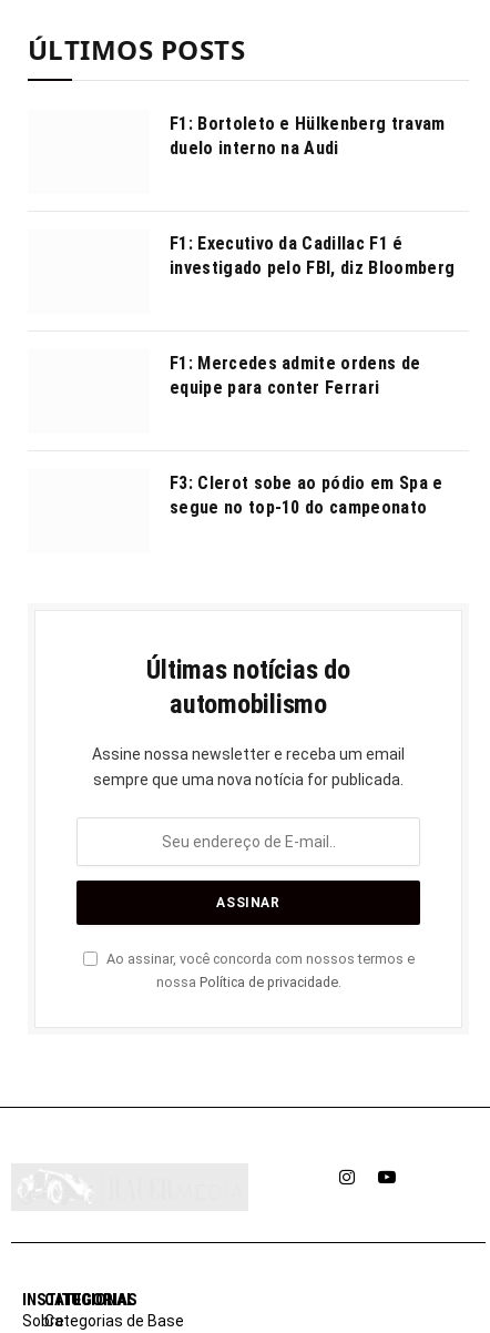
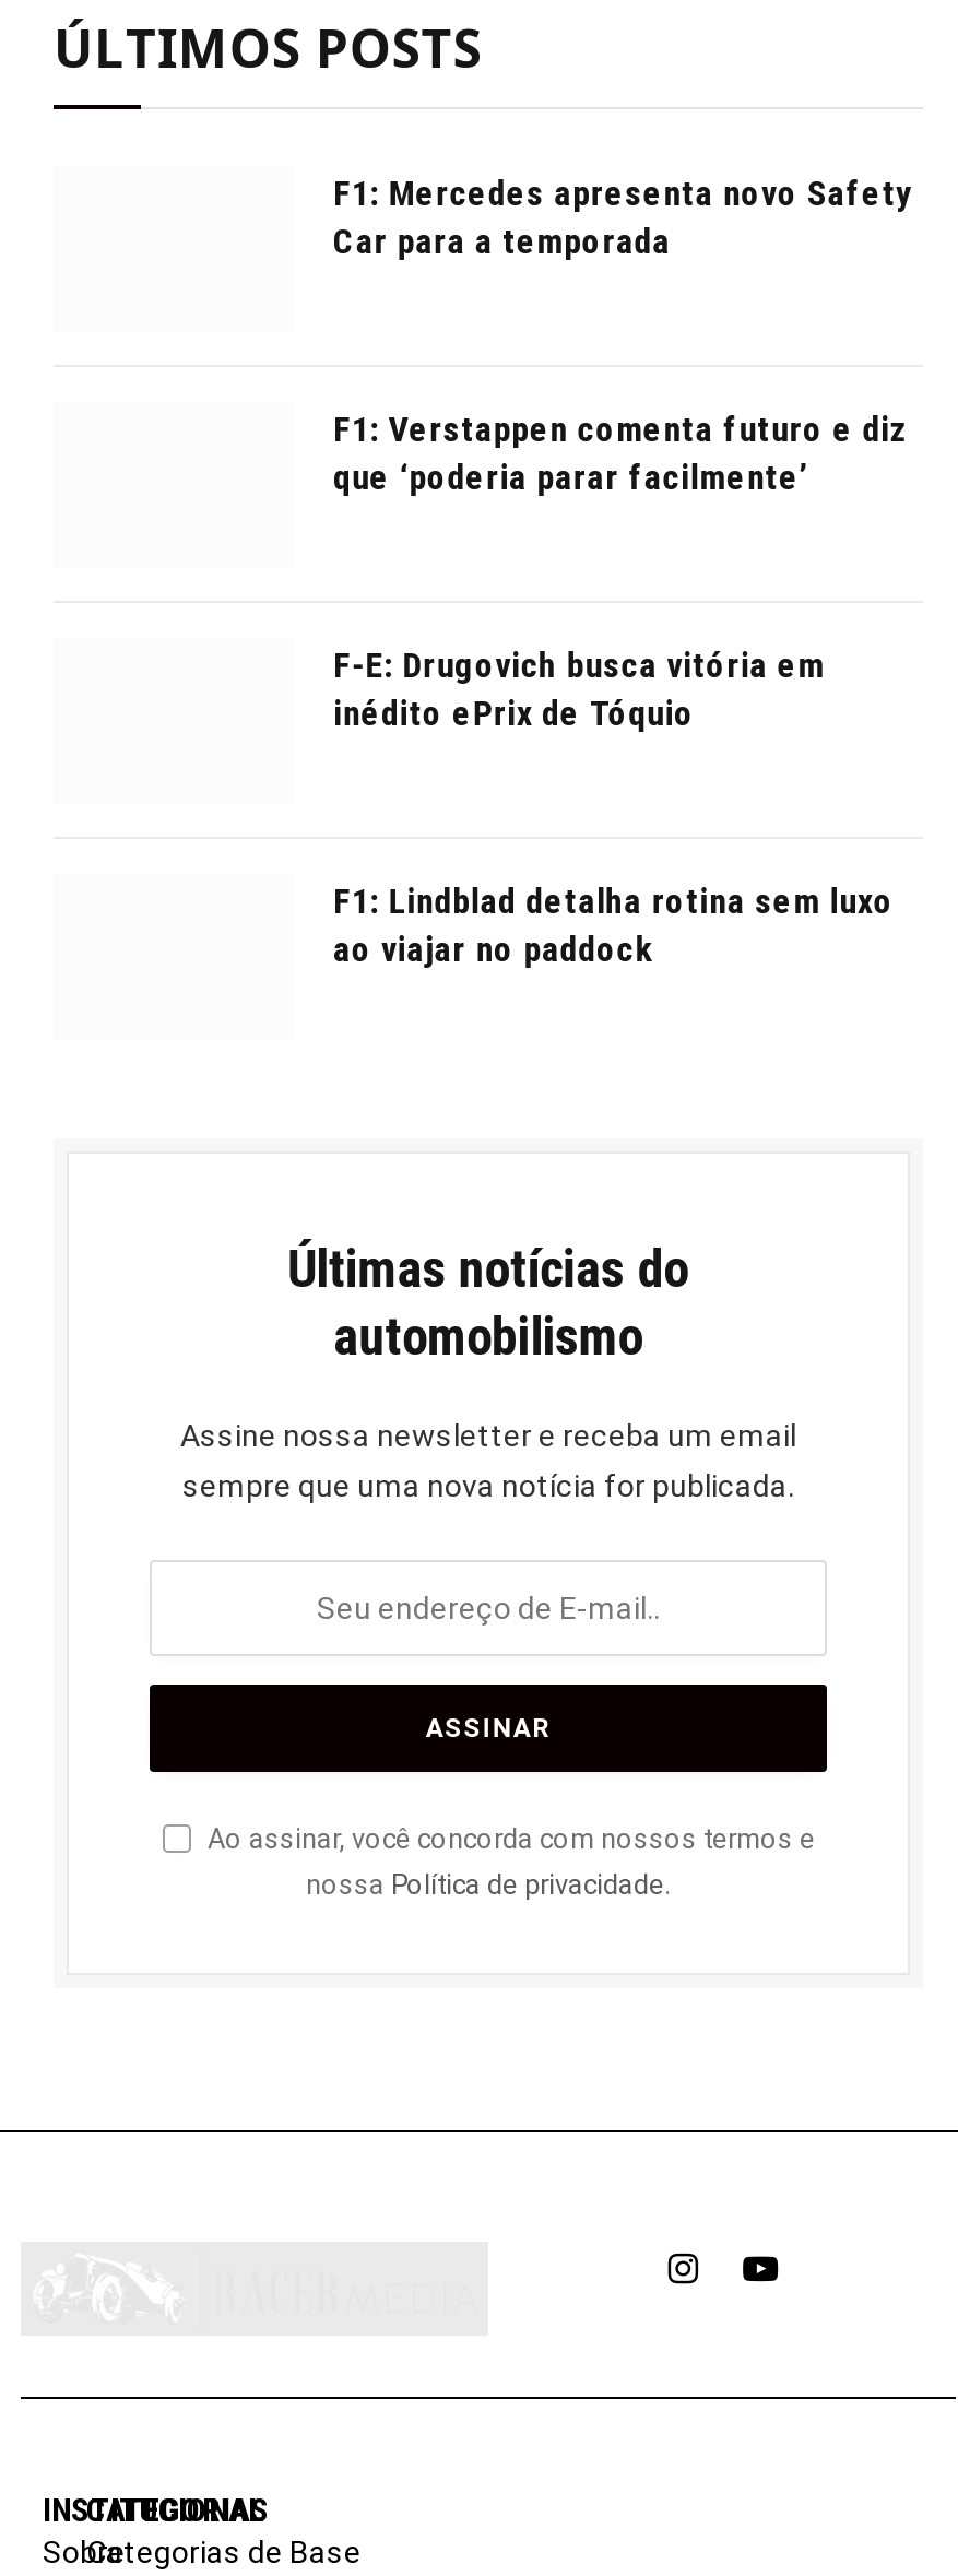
- F1: Bortoleto e Hülkenberg travam
- duelo interno na Audi
+ F1: Mercedes apresenta novo Safety
+ Car para a temporada

- F1: Executivo da Cadillac F1 é
- investigado pelo FBI, diz Bloomberg
+ F1: Verstappen comenta futuro e diz
+ que ‘poderia parar facilmente’

- F1: Mercedes admite ordens de
- equipe para conter Ferrari
+ F-E: Drugovich busca vitória em
+ inédito ePrix de Tóquio

- F3: Clerot sobe ao pódio em Spa e
- segue no top-10 do campeonato
+ F1: Lindblad detalha rotina sem luxo
+ ao viajar no paddock
